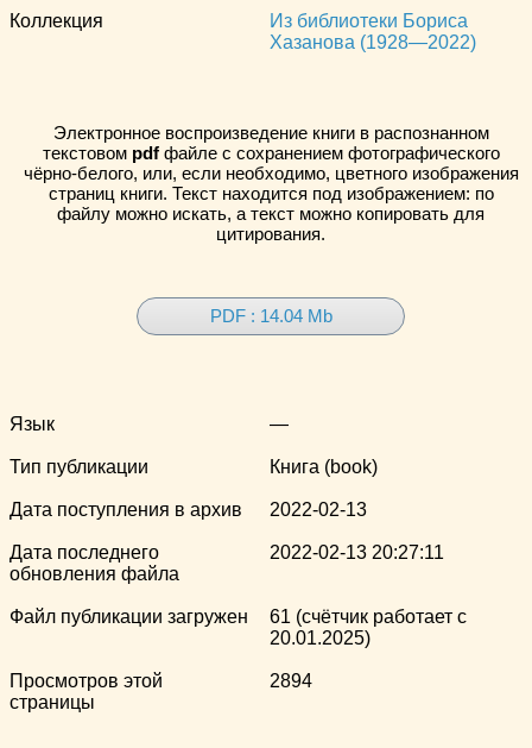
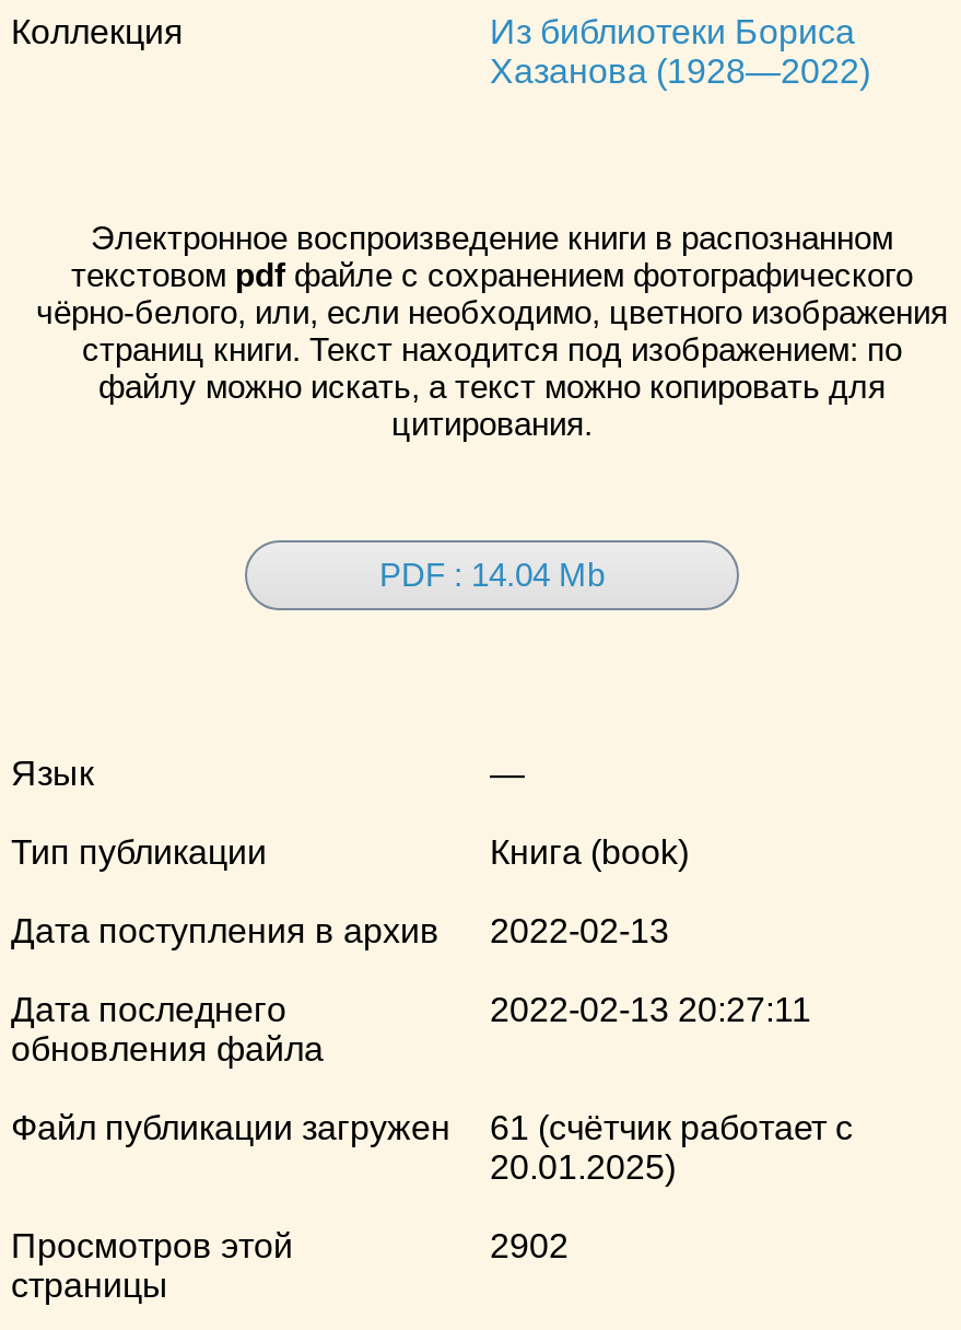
- 2894
+ 2902
